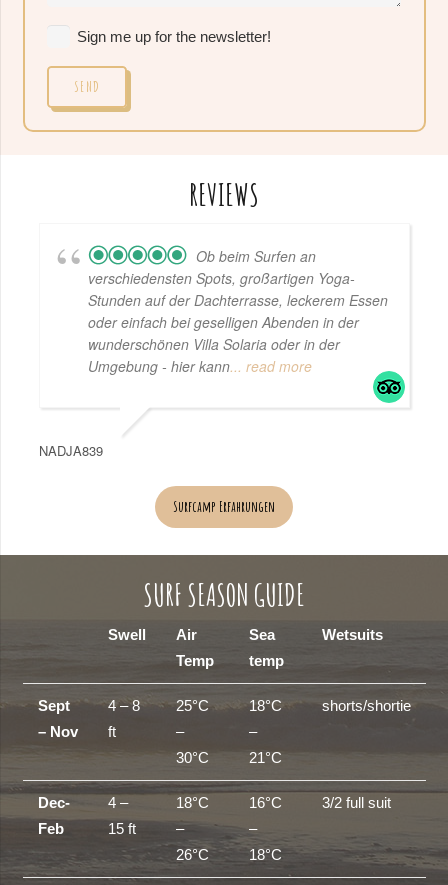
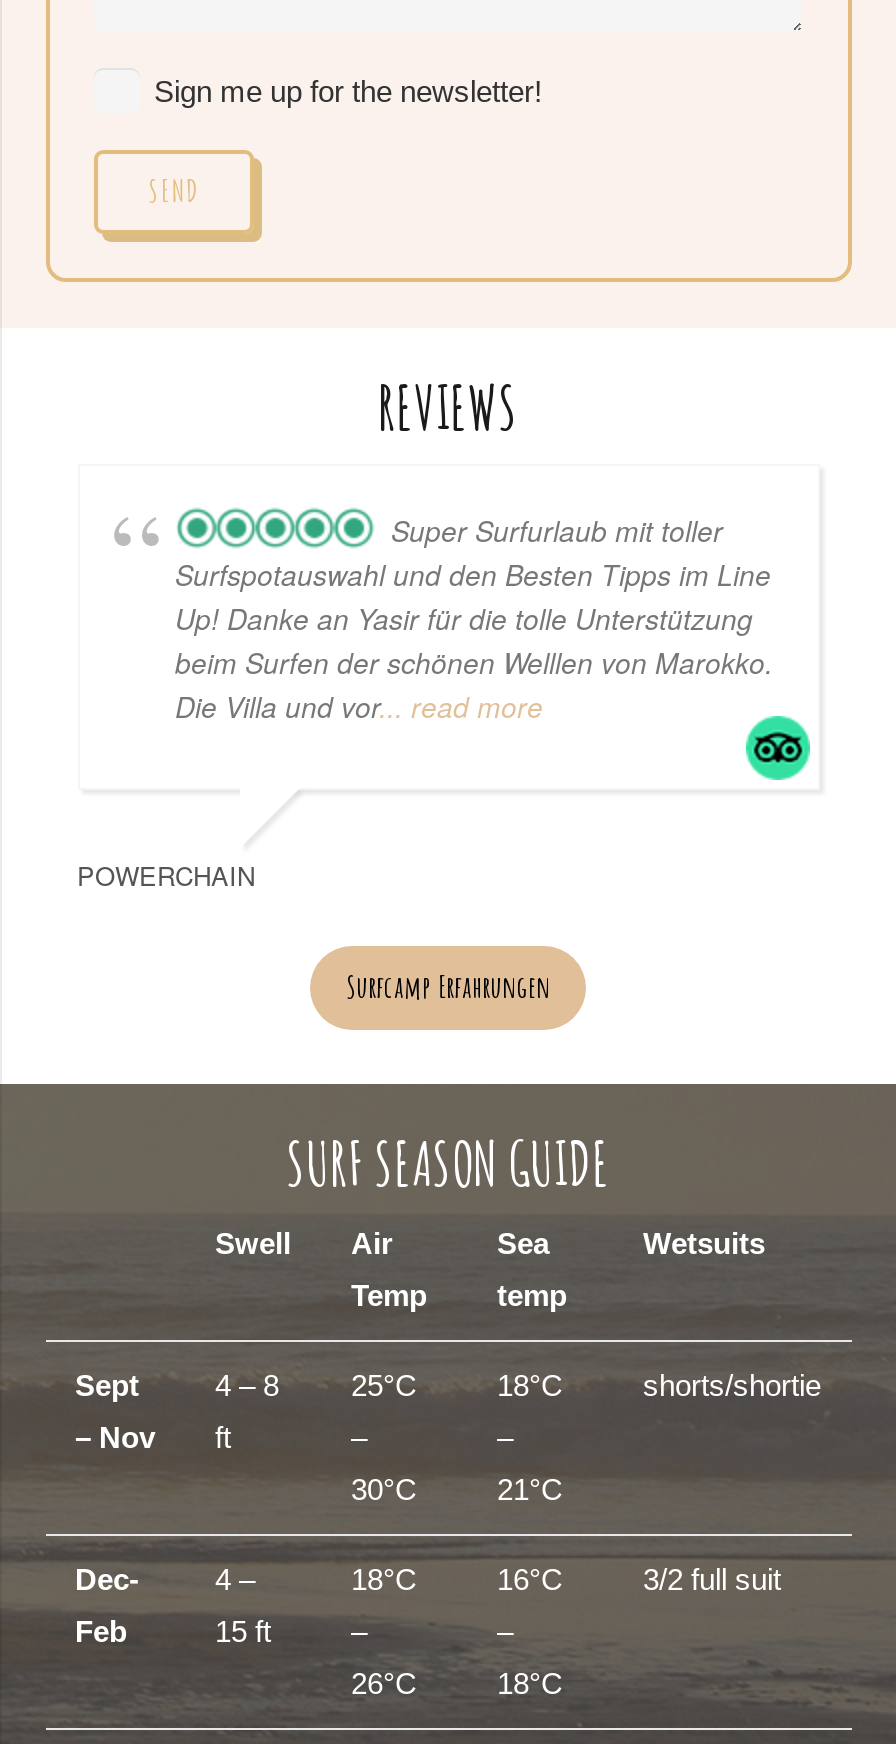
- Ob beim Surfen an
- verschiedensten Spots, großartigen Yoga-
- Stunden auf der Dachterrasse, leckerem Essen
- oder einfach bei geselligen Abenden in der
- wunderschönen Villa Solaria oder in der
- Umgebung - hier kann... read more
+ Super Surfurlaub mit toller
+ Surfspotauswahl und den Besten Tipps im Line
+ Up! Danke an Yasir für die tolle Unterstützung
+ beim Surfen der schönen Welllen von Marokko.
+ Die Villa und vor... read more

- NADJA839
+ POWERCHAIN
